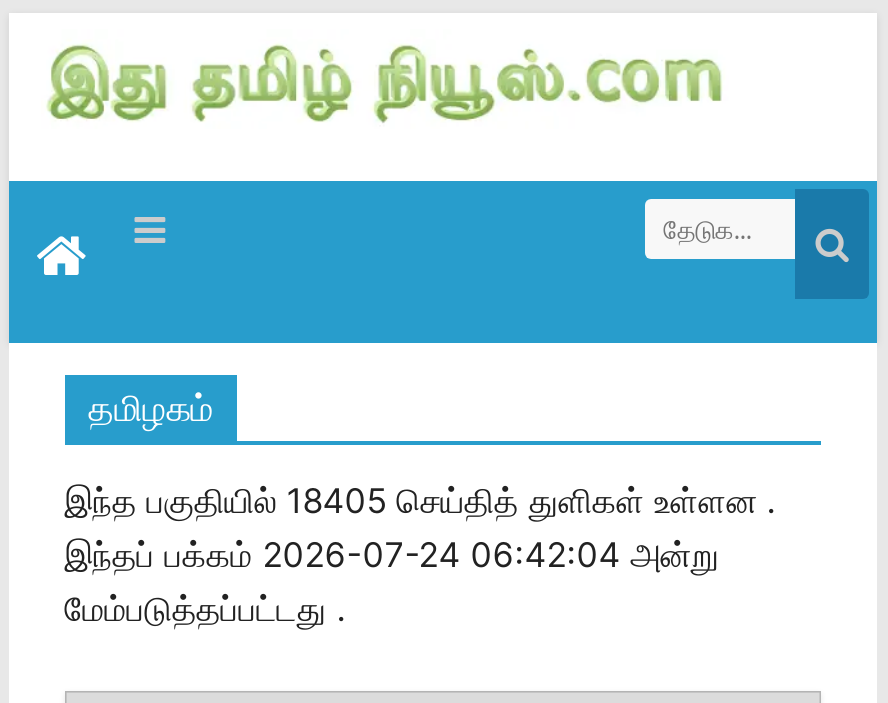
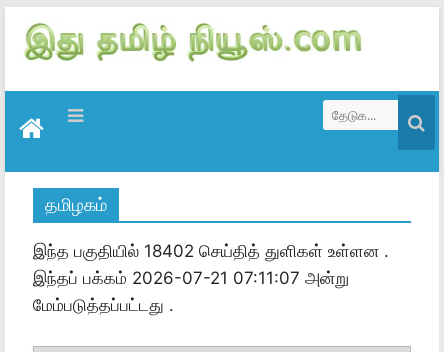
- இந்த பகுதியில் 18405 செய்தித் துளிகள் உள்ளன .
+ இந்த பகுதியில் 18402 செய்தித் துளிகள் உள்ளன .

- இந்தப் பக்கம் 2026-07-24 06:42:04 அன்று
+ இந்தப் பக்கம் 2026-07-21 07:11:07 அன்று
